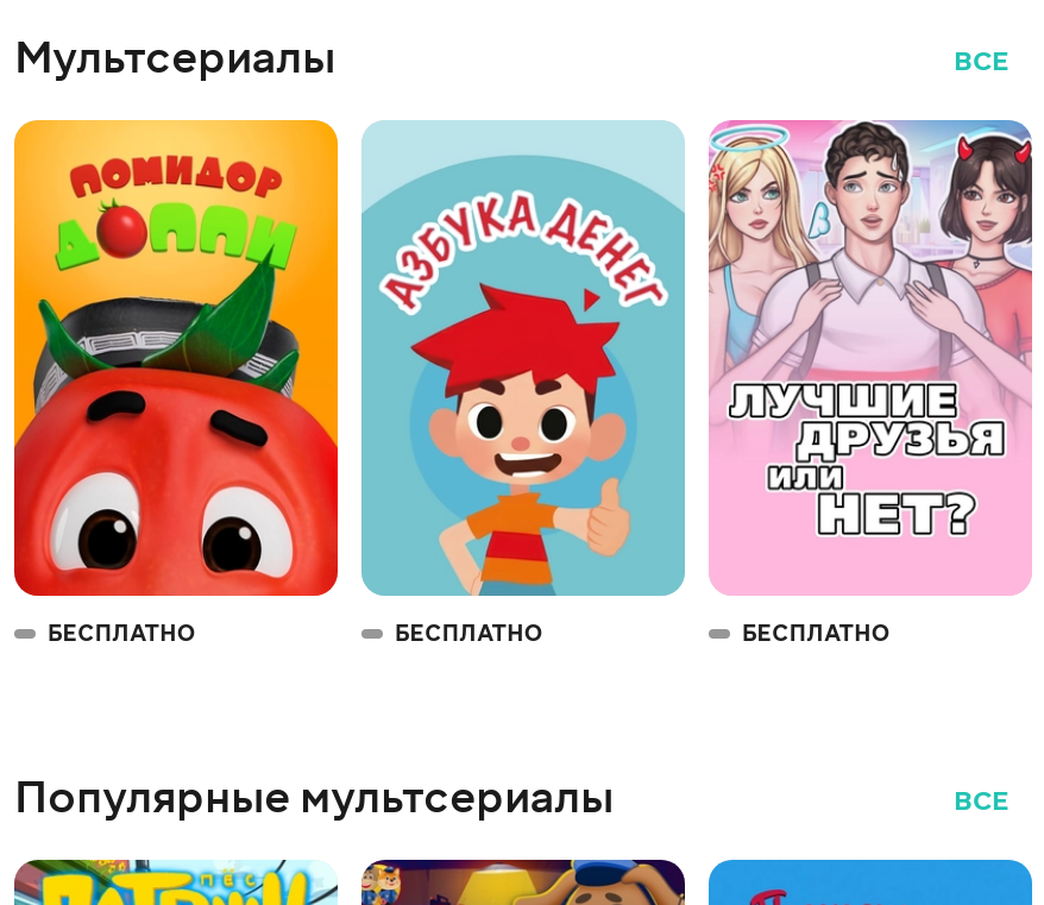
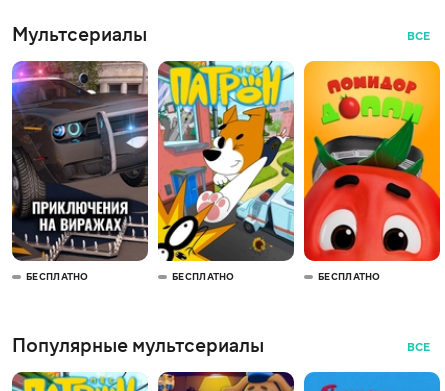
- [image]
+ [image]

- [image]
+ [image]

- [image]
+ [image]
